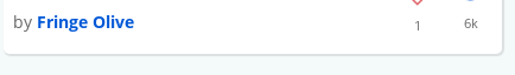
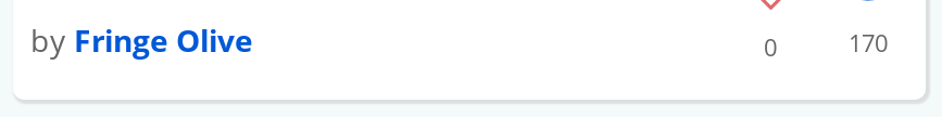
- 1
- 6k
+ 0
+ 170
